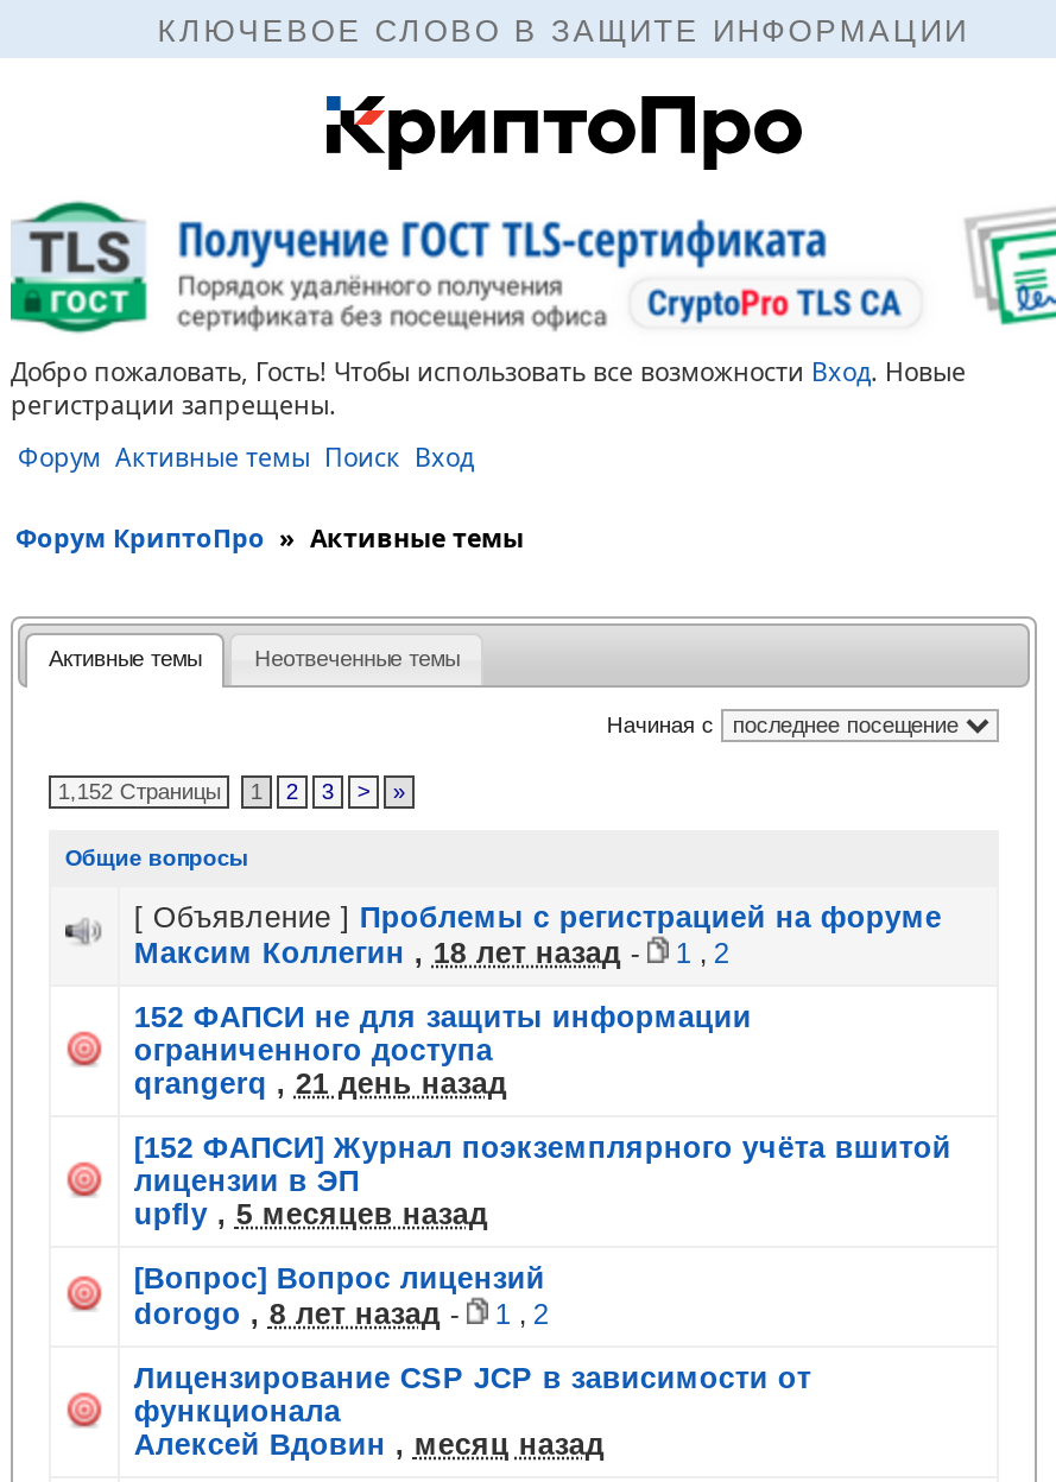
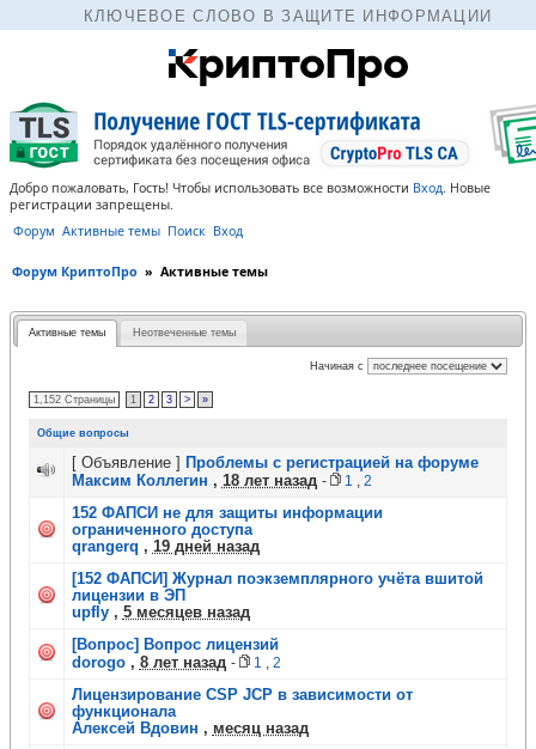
- qrangerq , 21 день назад
+ qrangerq , 19 дней назад
